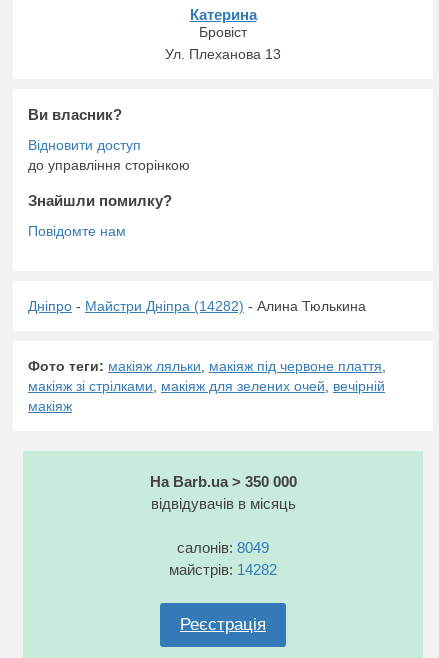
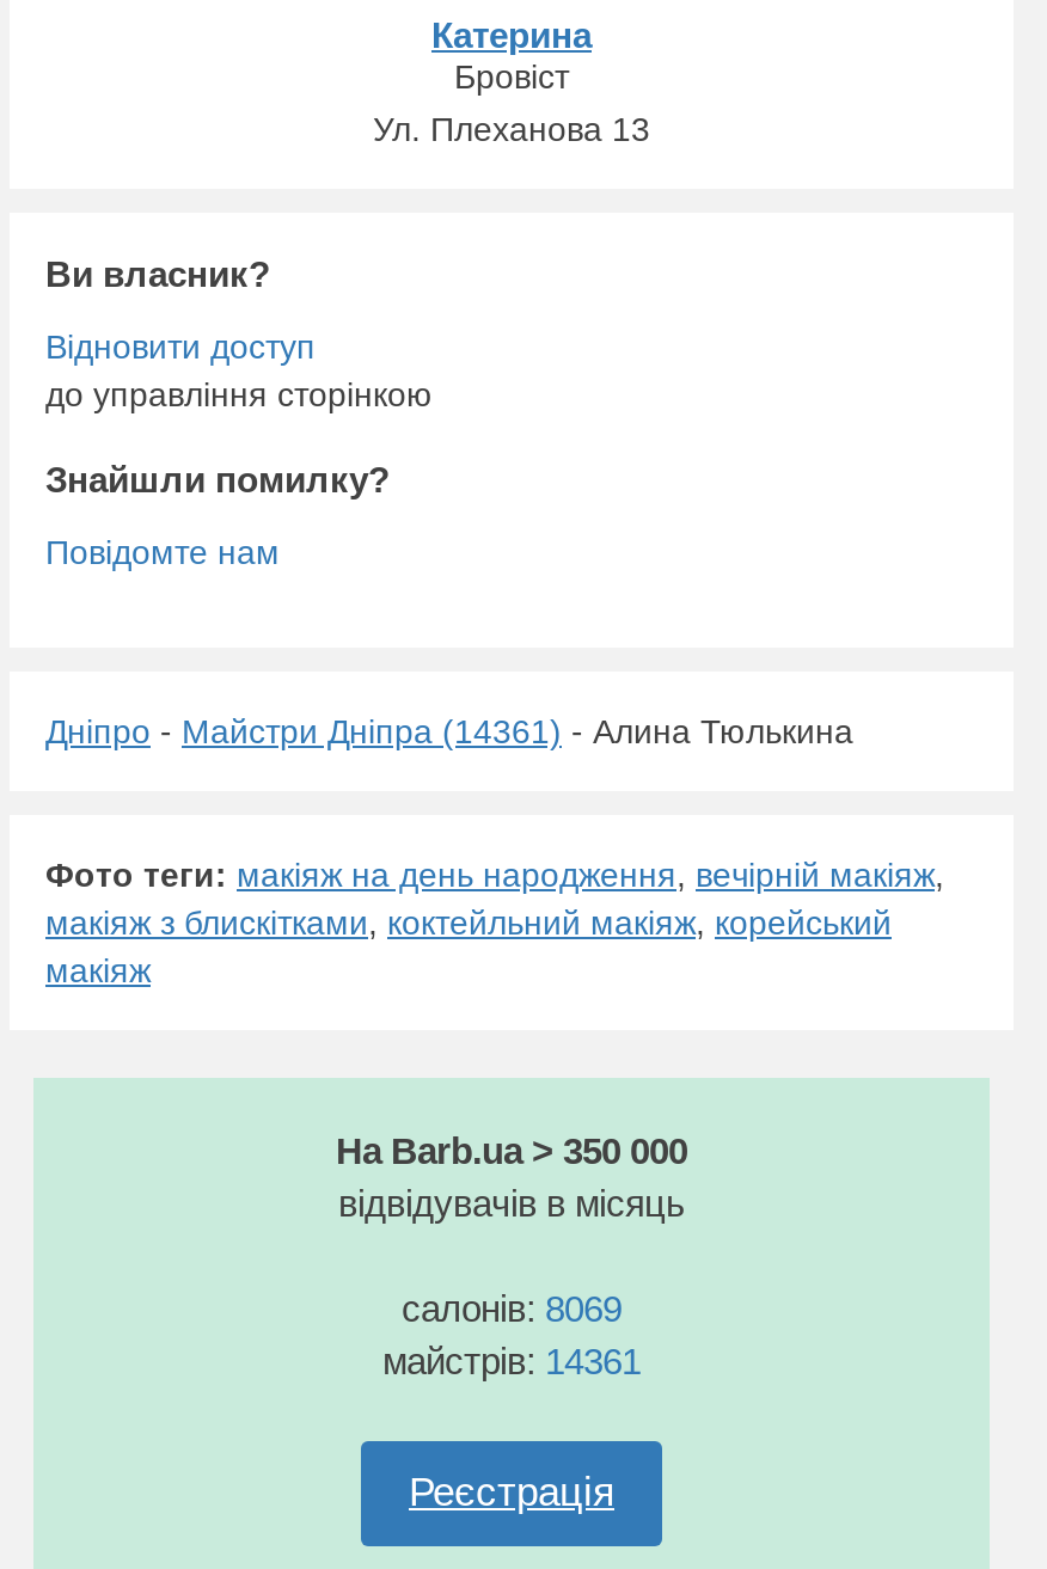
- Дніпро - Майстри Дніпра (14282) - Алина Тюлькина
+ Дніпро - Майстри Дніпра (14361) - Алина Тюлькина

- Фото теги: макіяж ляльки, макіяж під червоне плаття,
- макіяж зі стрілками, макіяж для зелених очей, вечірній
+ Фото теги: макіяж на день народження, вечірній макіяж,
+ макіяж з блискітками, коктейльний макіяж, корейський

- салонів: 8049
+ салонів: 8069

- майстрів: 14282
+ майстрів: 14361
